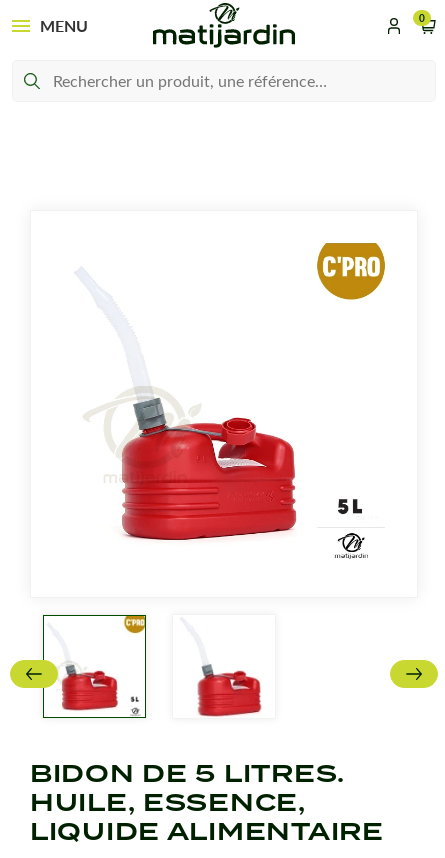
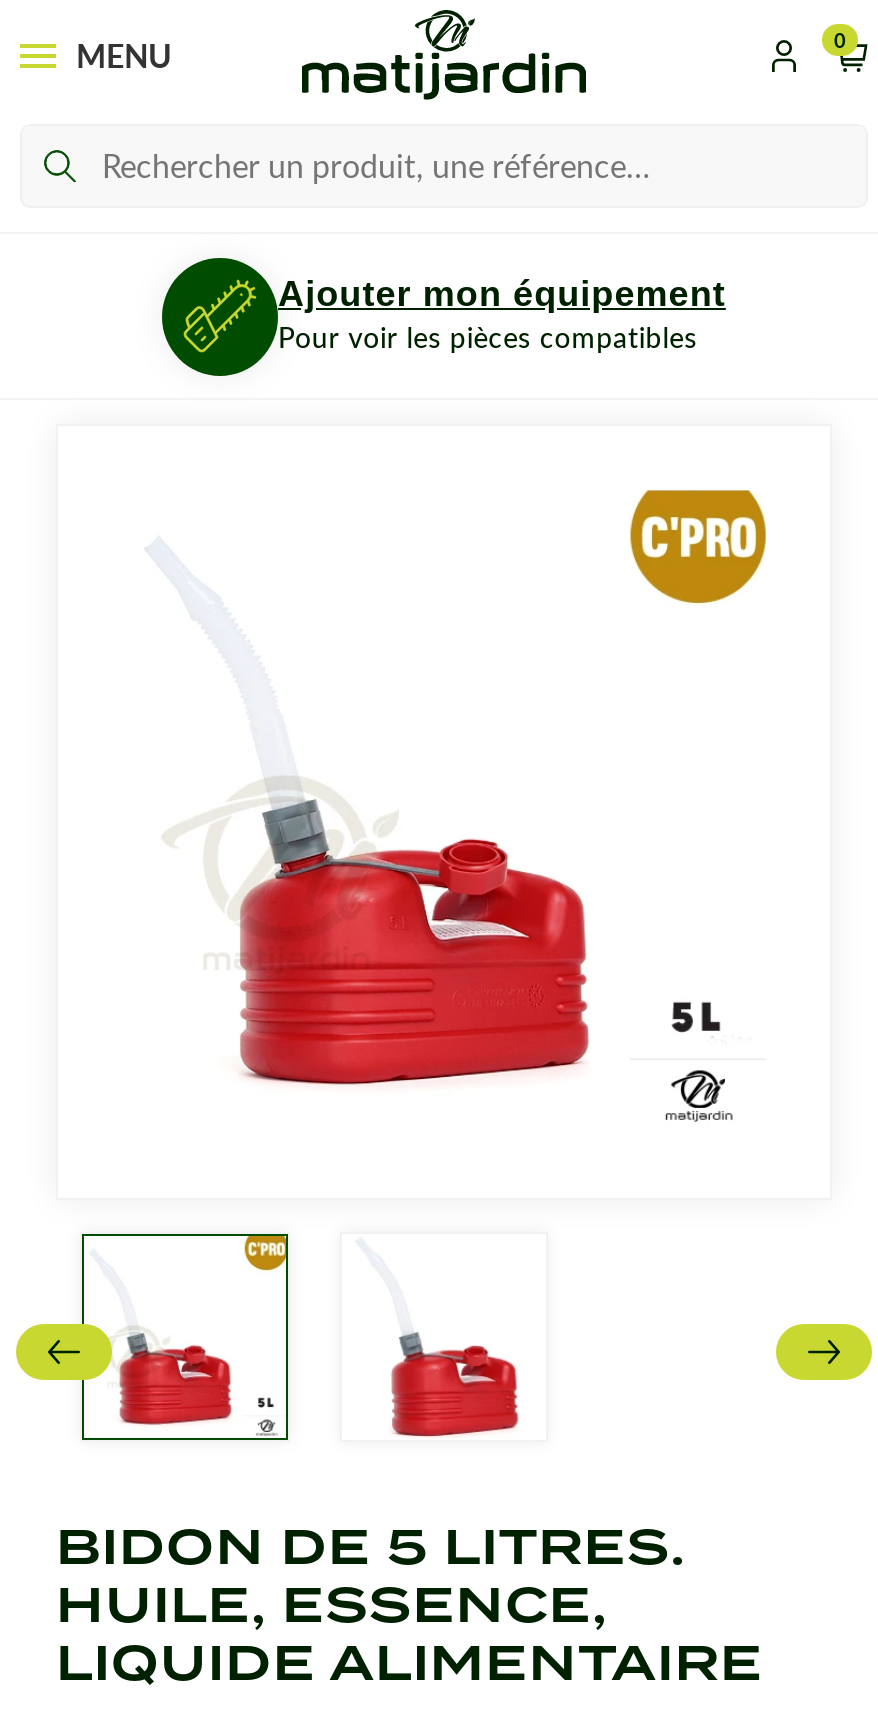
+ [image]
+ Ajouter mon équipement
+ Pour voir les pièces compatibles
